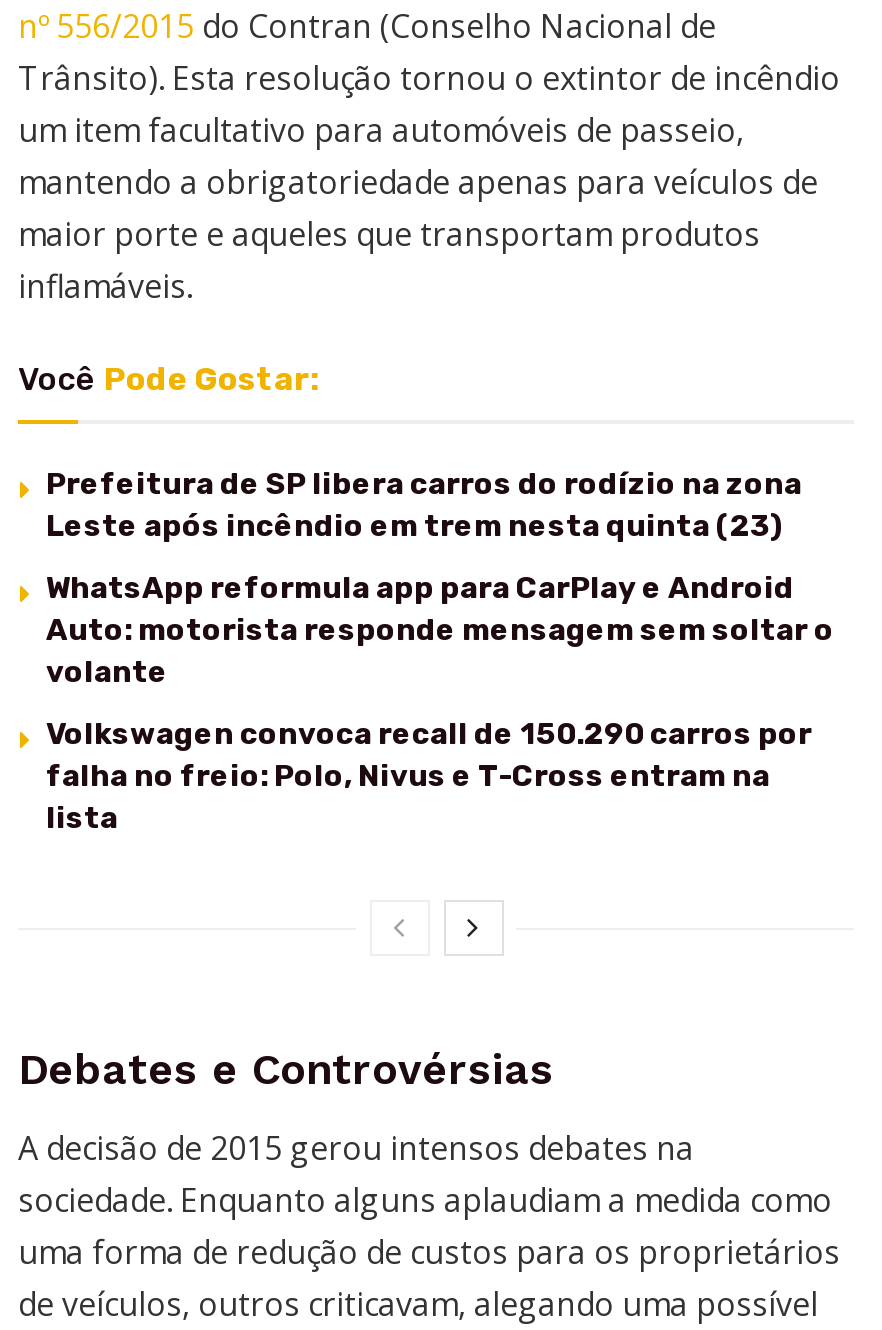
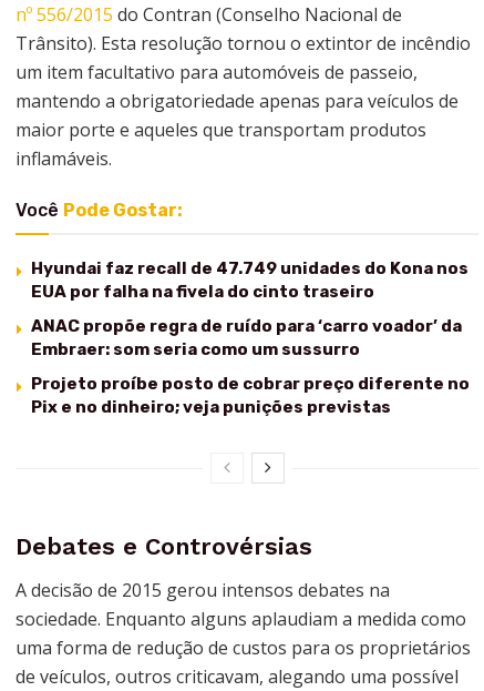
- Prefeitura de SP libera carros do rodízio na zona
- Leste após incêndio em trem nesta quinta (23)
+ Hyundai faz recall de 47.749 unidades do Kona nos
+ EUA por falha na fivela do cinto traseiro

- WhatsApp reformula app para CarPlay e Android
- Auto: motorista responde mensagem sem soltar o
- volante
+ ANAC propõe regra de ruído para ‘carro voador’ da
+ Embraer: som seria como um sussurro

- Volkswagen convoca recall de 150.290 carros por
- falha no freio: Polo, Nivus e T-Cross entram na
- lista
+ Projeto proíbe posto de cobrar preço diferente no
+ Pix e no dinheiro; veja punições previstas
